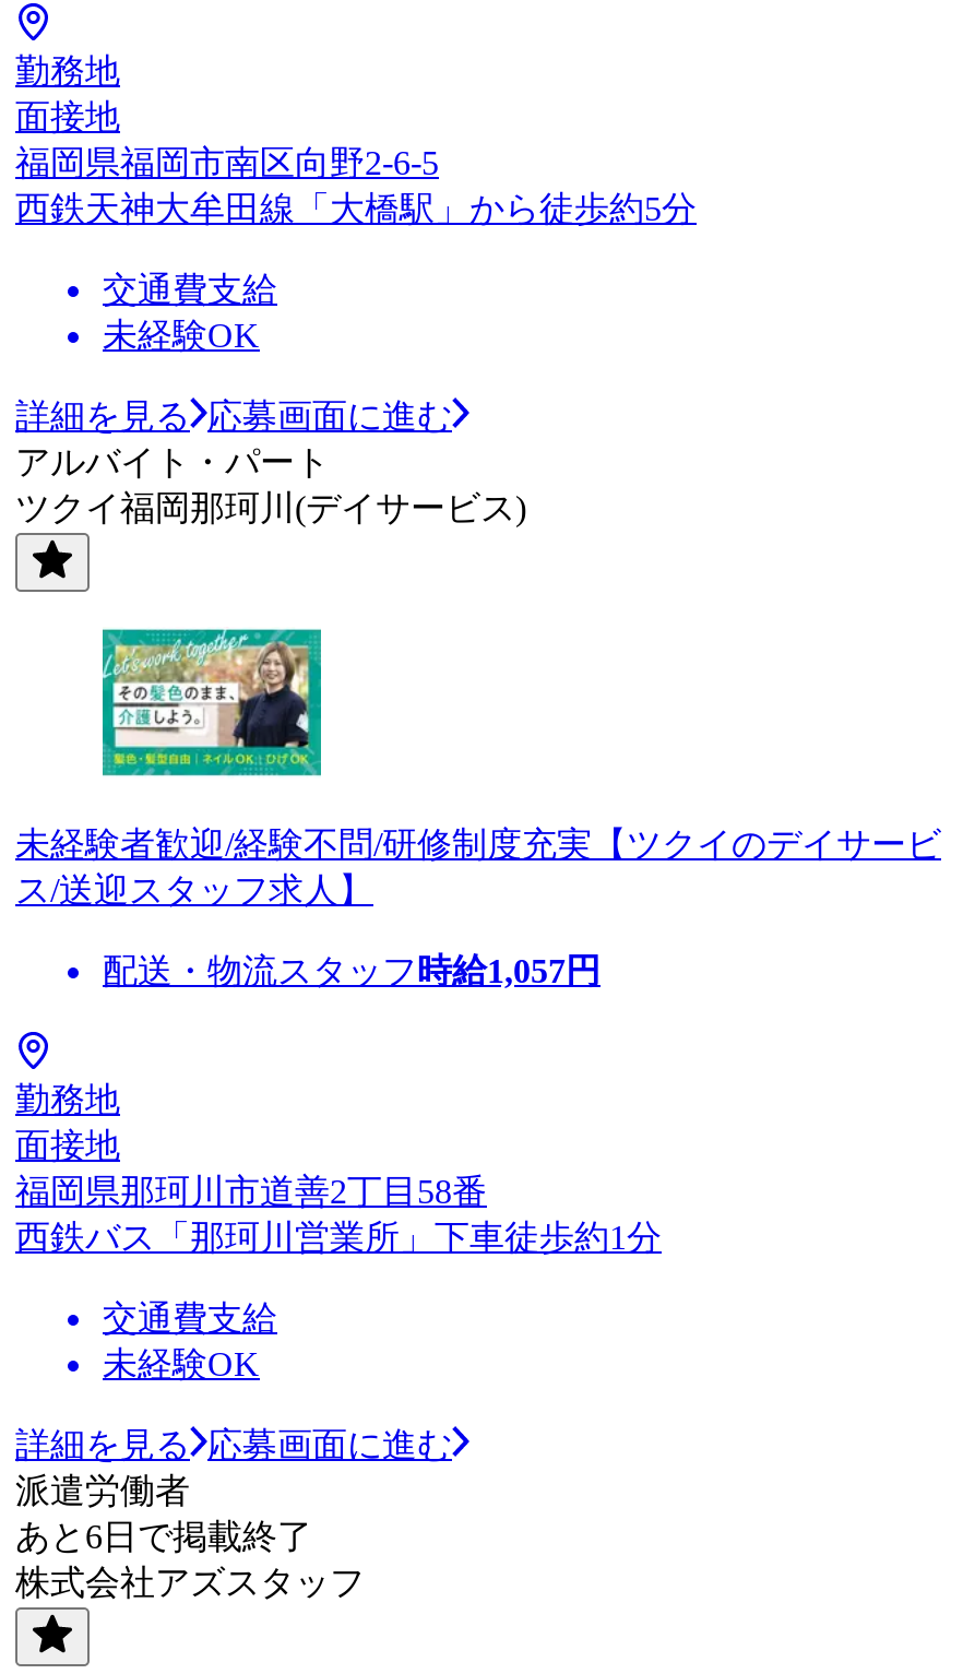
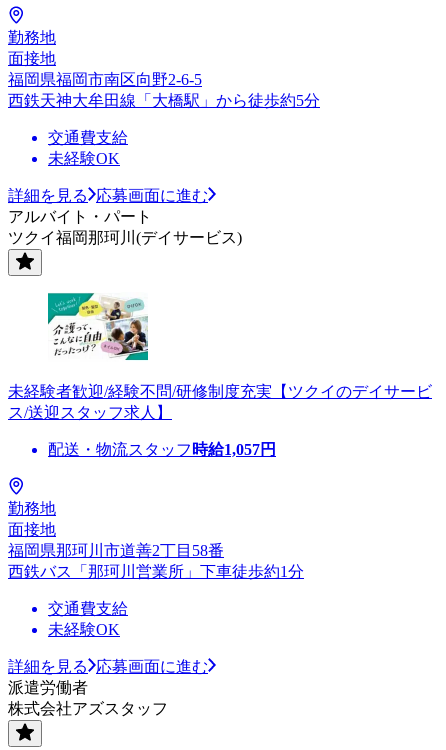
- [image]
+ [image]

- あと6日で掲載終了
